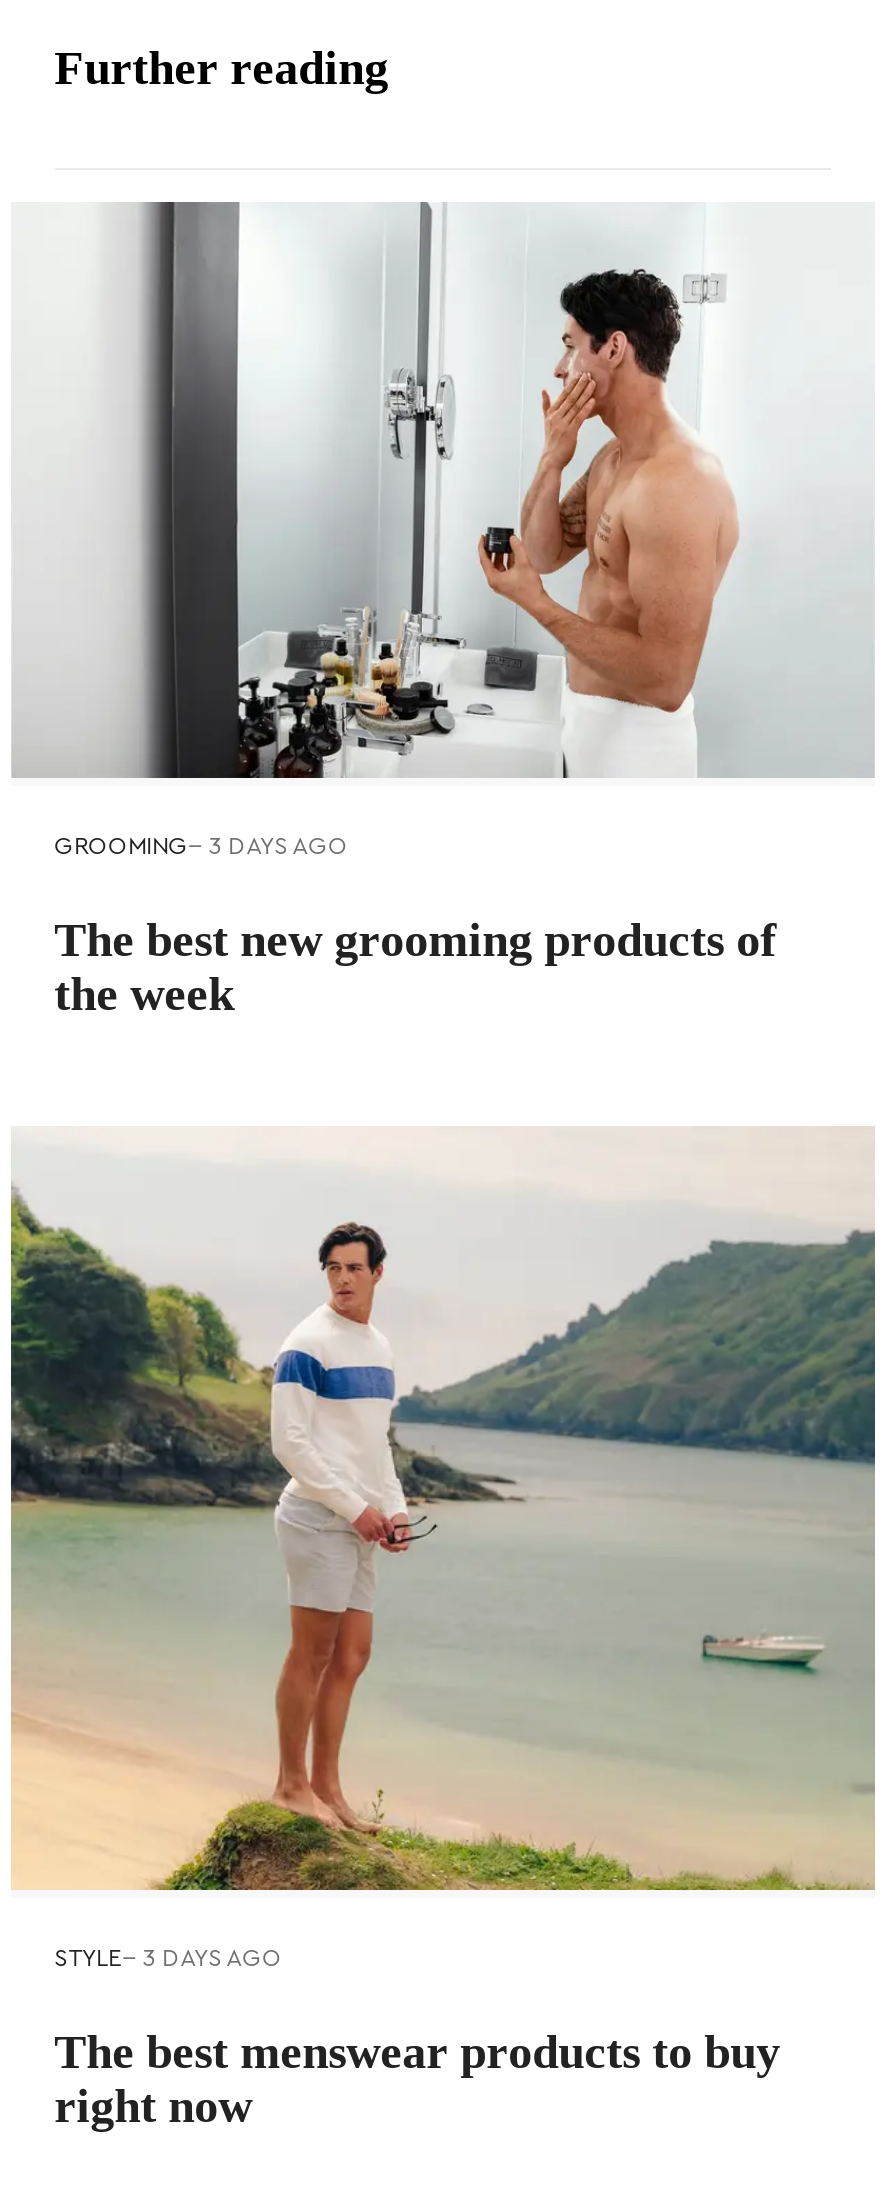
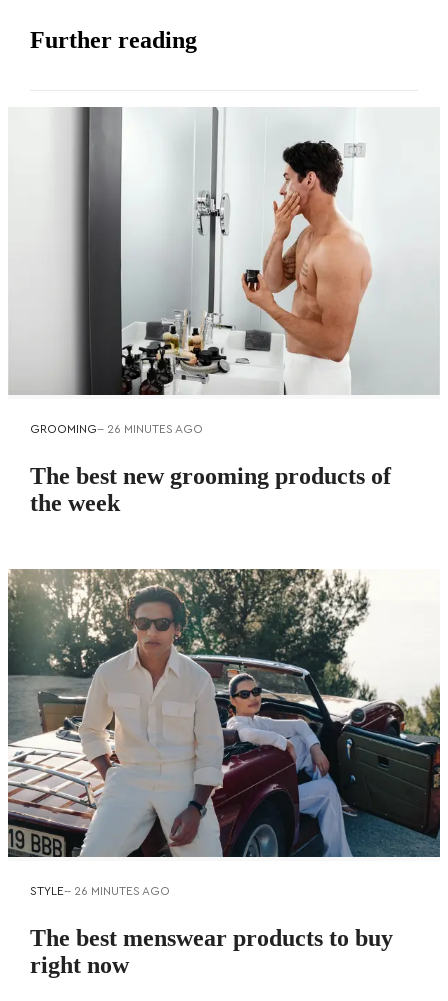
- GROOMING-- 3 DAYS AGO
+ GROOMING-- 26 MINUTES AGO

- [image]
- STYLE-- 3 DAYS AGO
+ [image]
+ STYLE-- 26 MINUTES AGO
